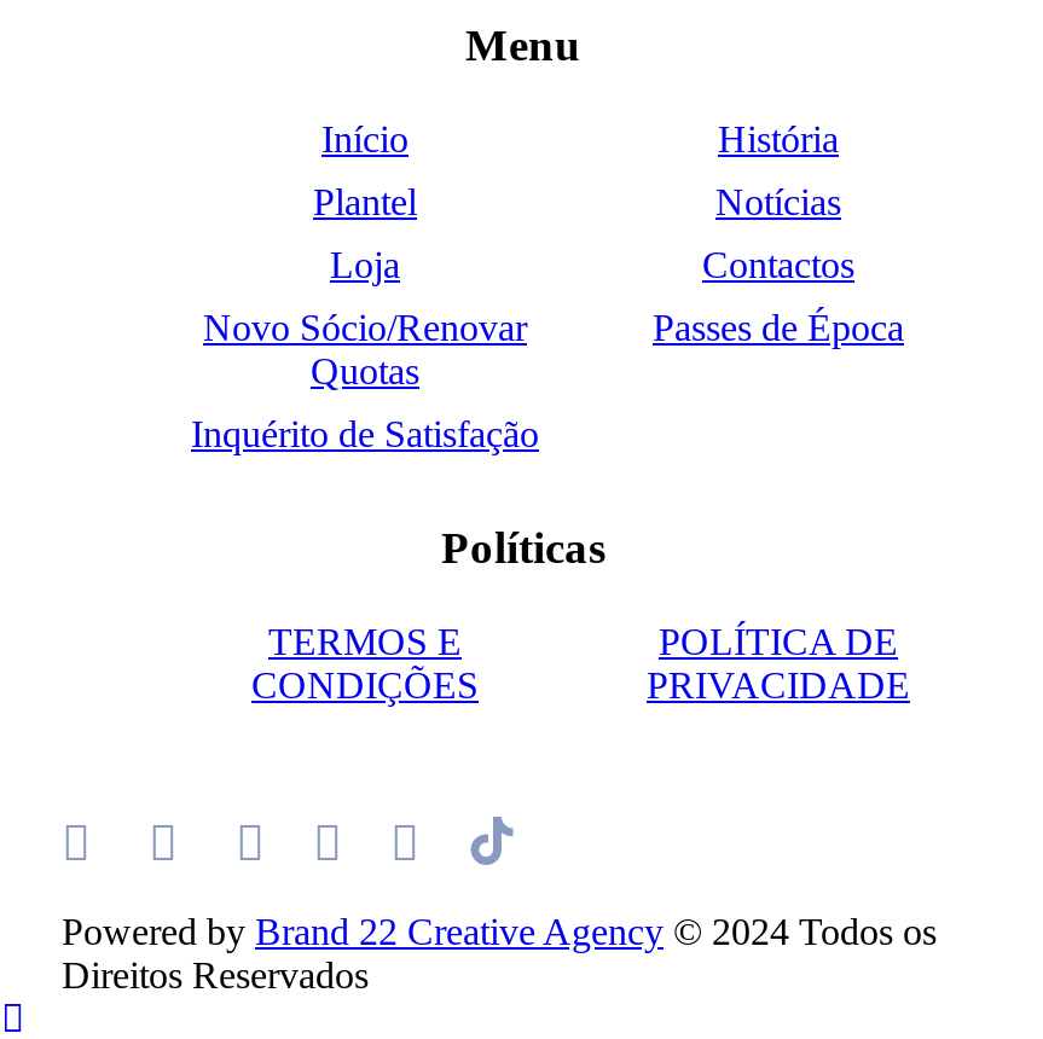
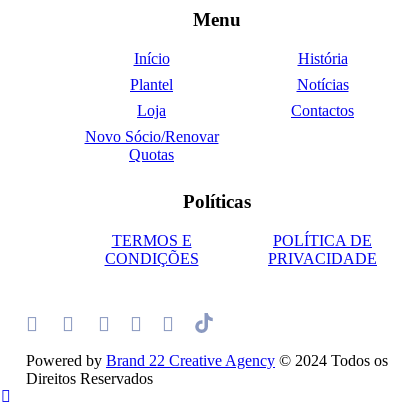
- Passes de Época
- Inquérito de Satisfação
